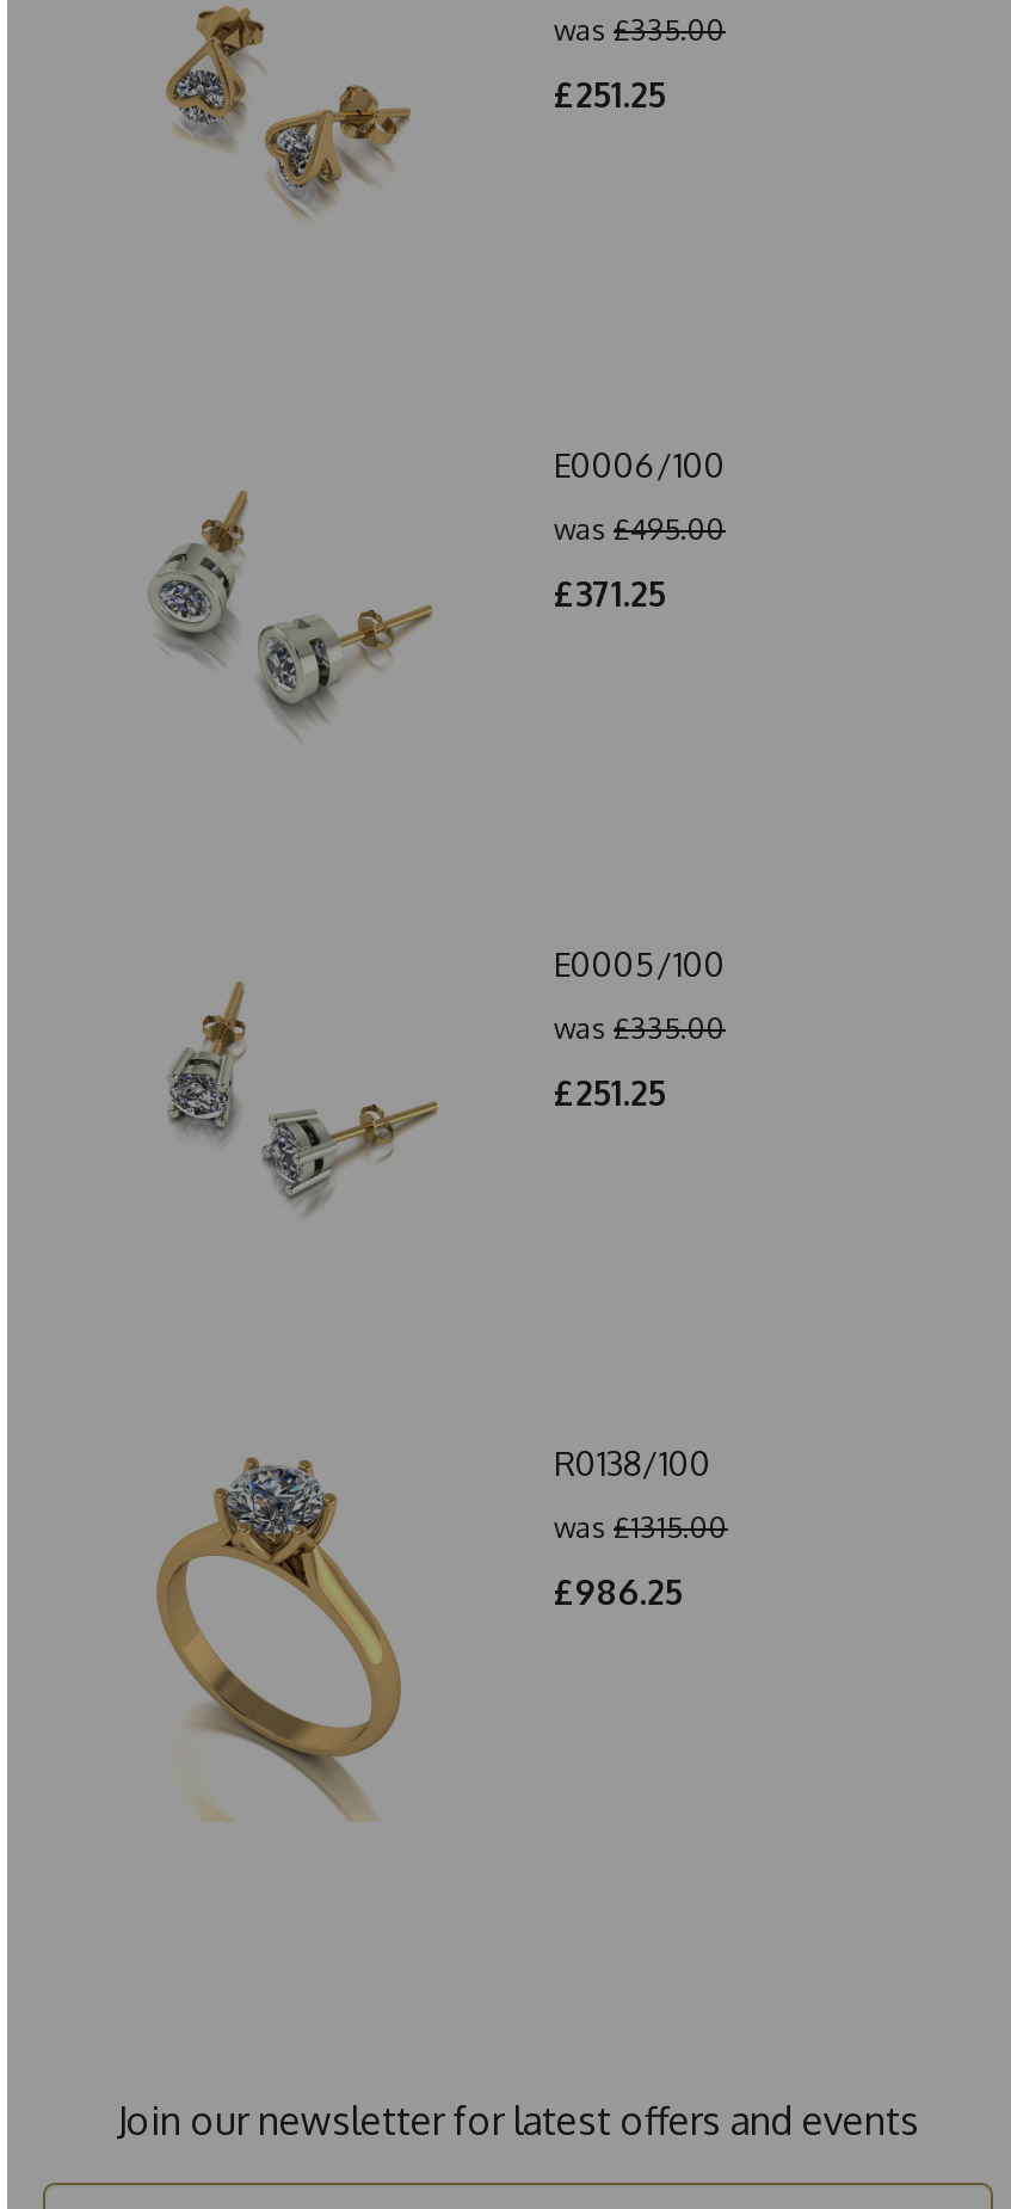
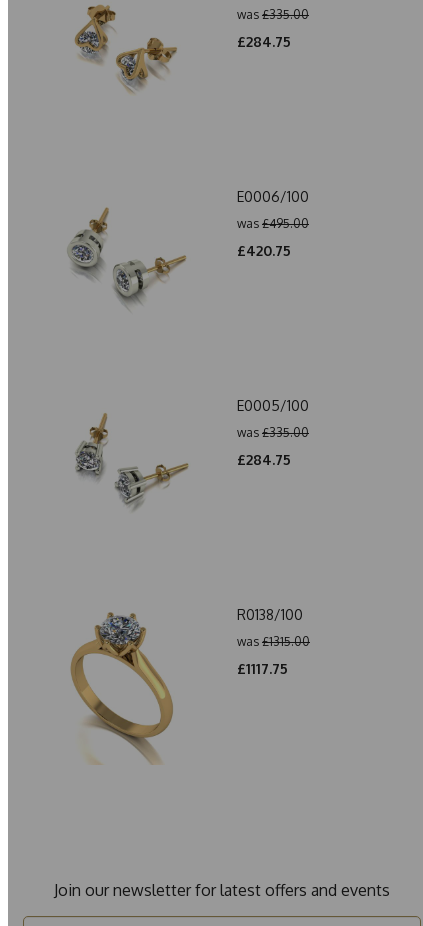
- £251.25
+ £284.75

- £371.25
+ £420.75

- £251.25
+ £284.75

- £986.25
+ £1117.75
